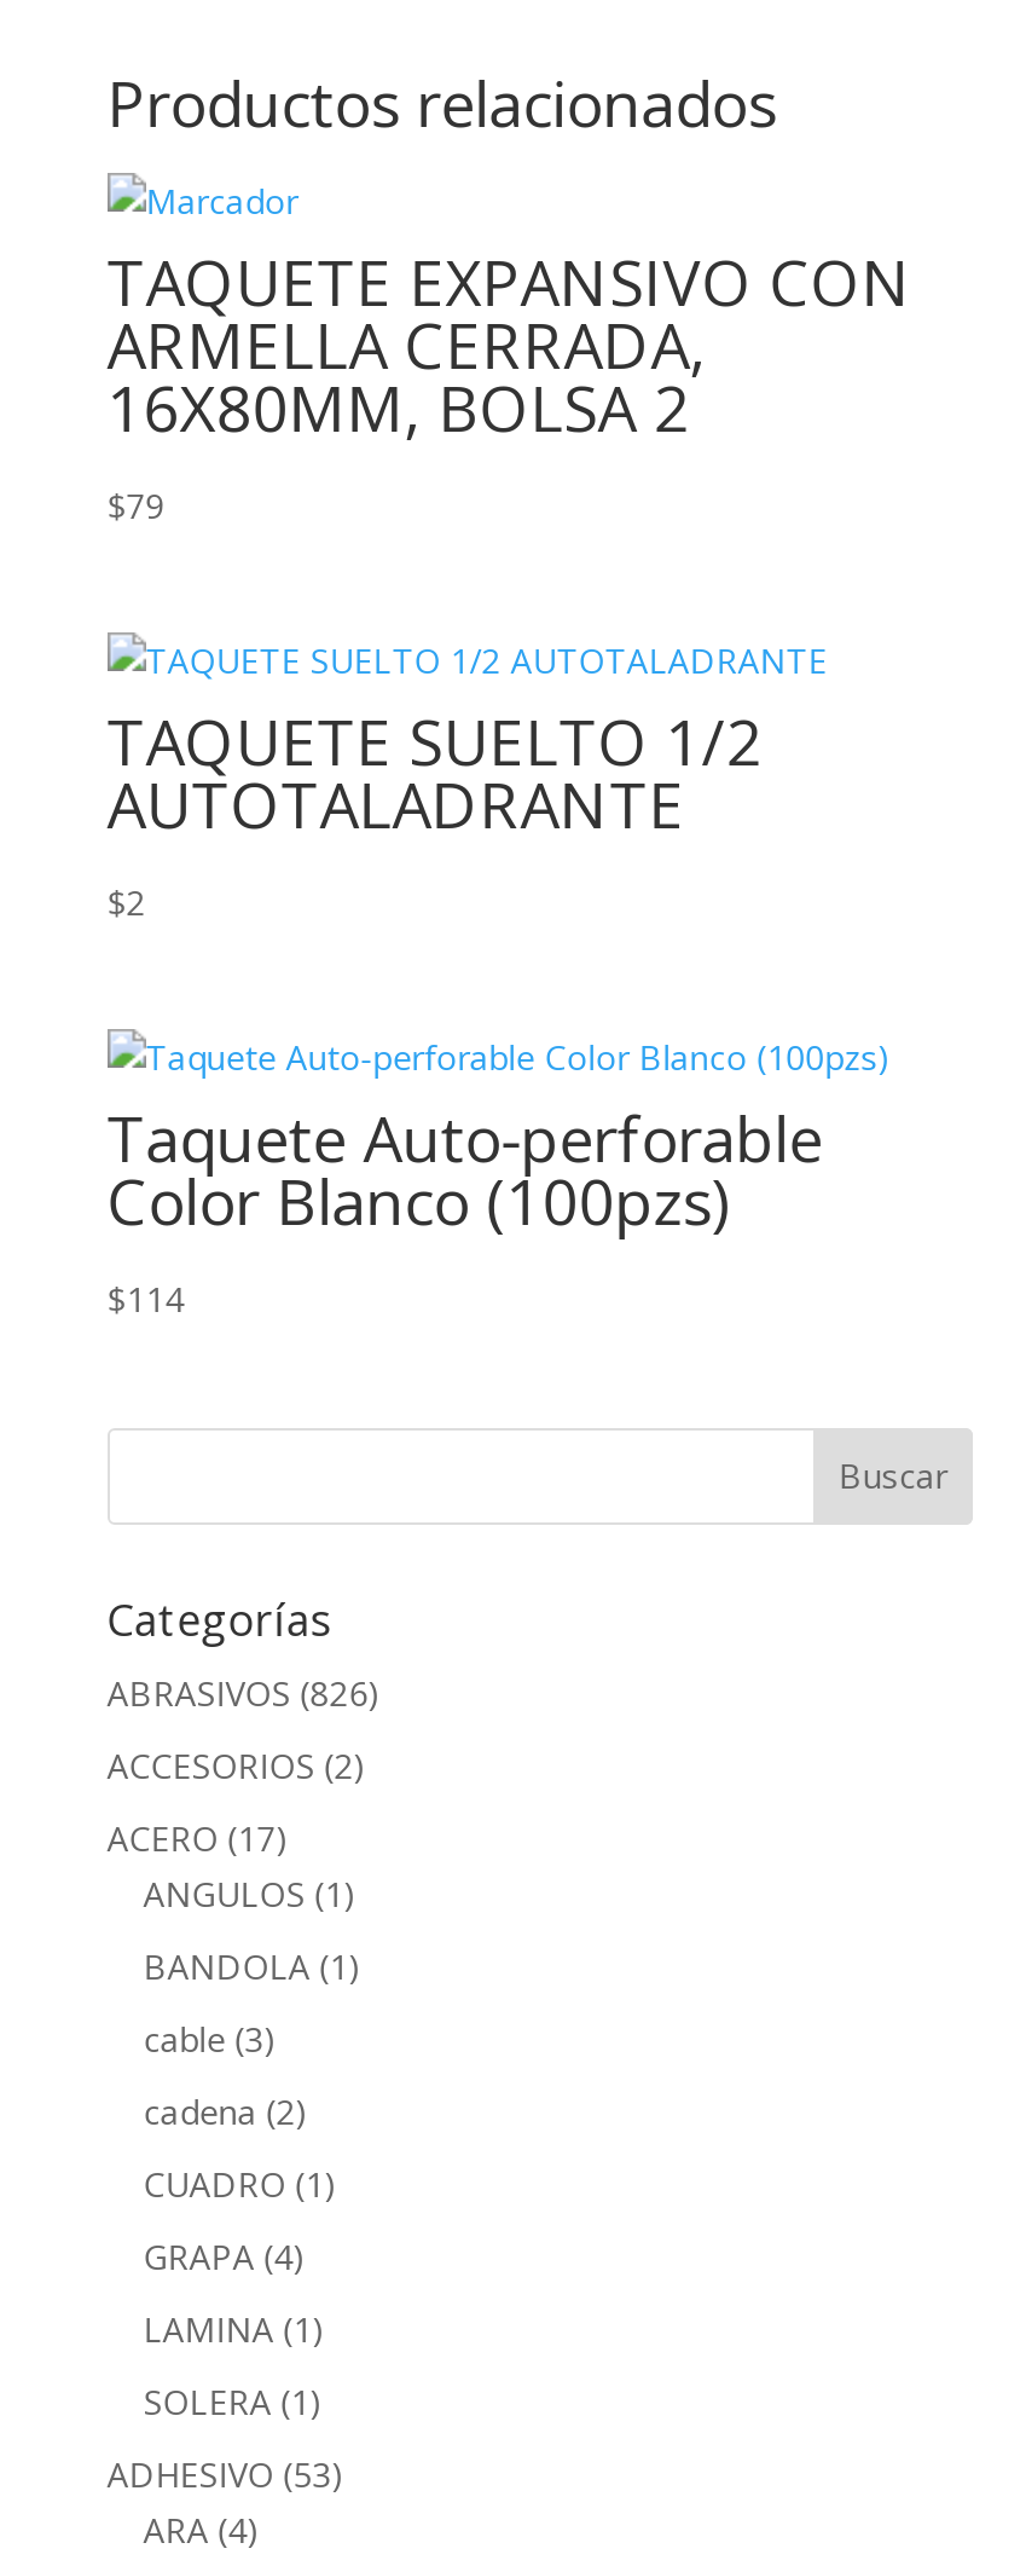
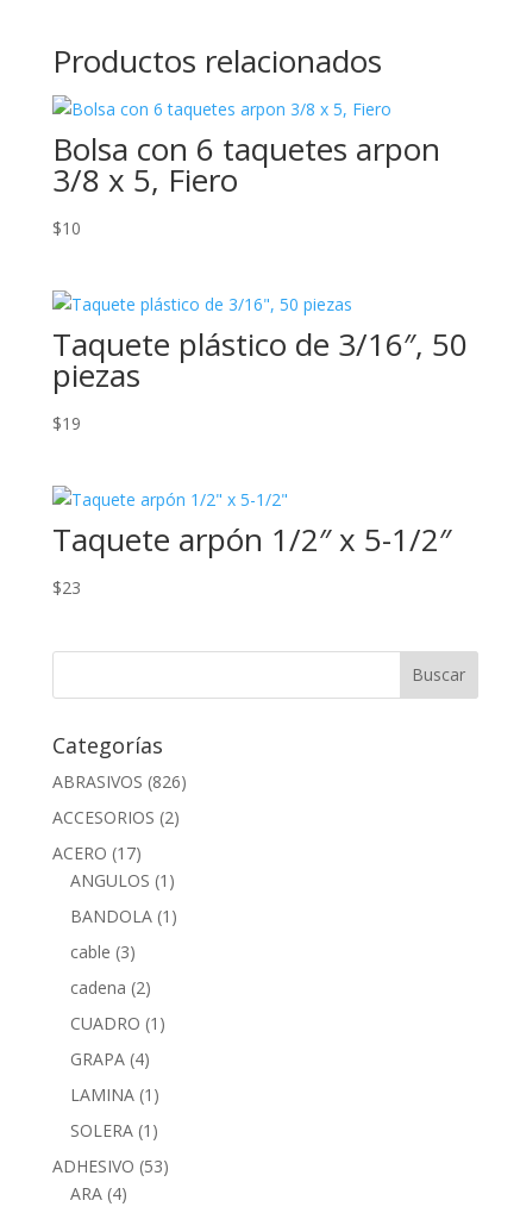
- TAQUETE EXPANSIVO CON
- ARMELLA CERRADA,
- 16X80MM, BOLSA 2
- $79
+ Bolsa con 6 taquetes arpon
+ 3/8 x 5, Fiero
+ $10

- TAQUETE SUELTO 1/2
- AUTOTALADRANTE
- $2
+ Taquete plástico de 3/16″, 50
+ piezas
+ $19

- Taquete Auto-perforable
- Color Blanco (100pzs)
- $114
+ Taquete arpón 1/2″ x 5-1/2″
+ $23
